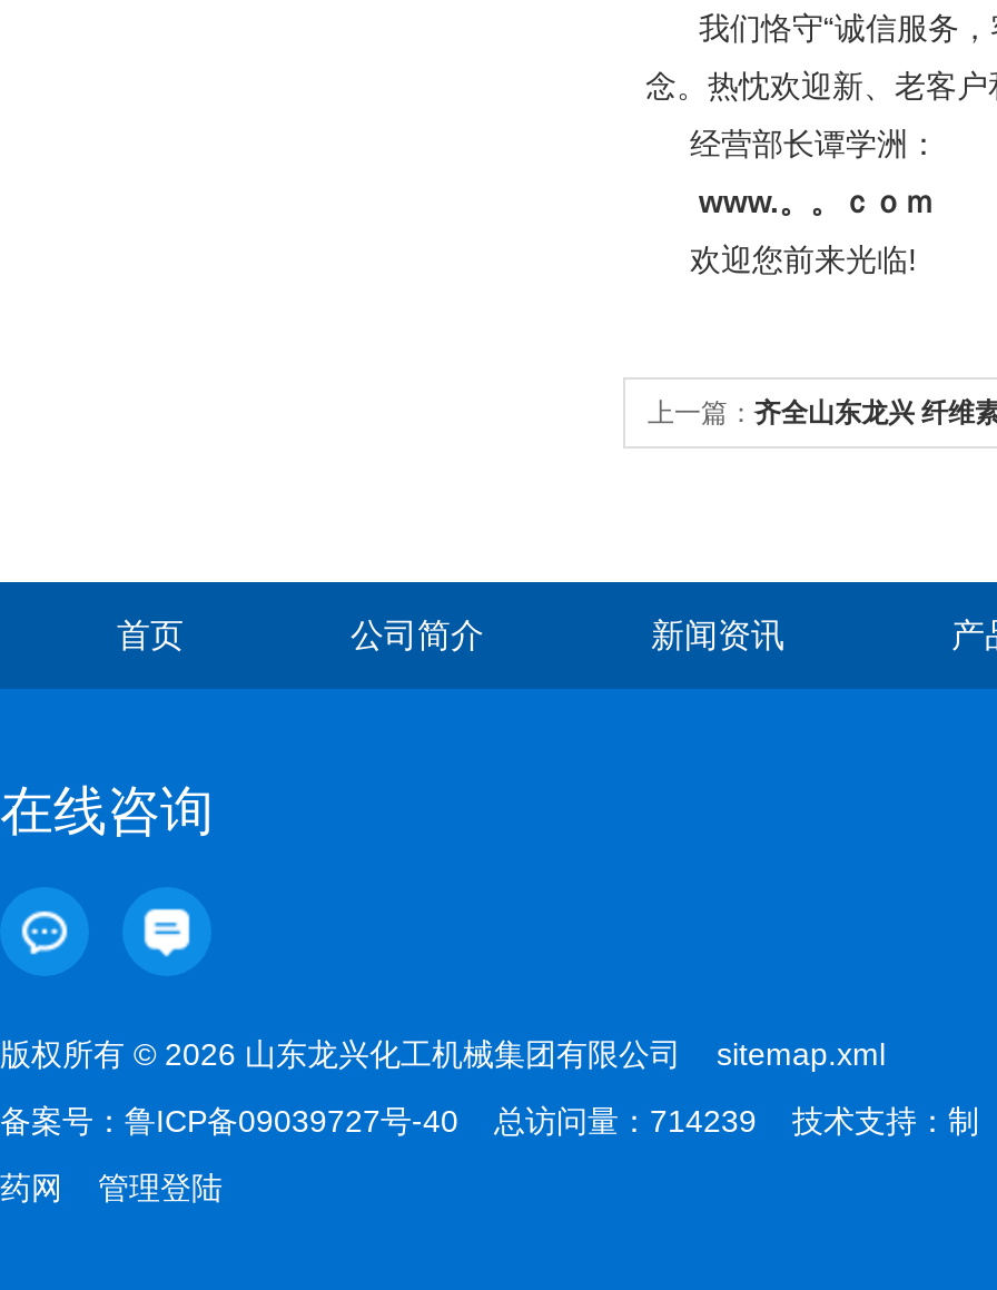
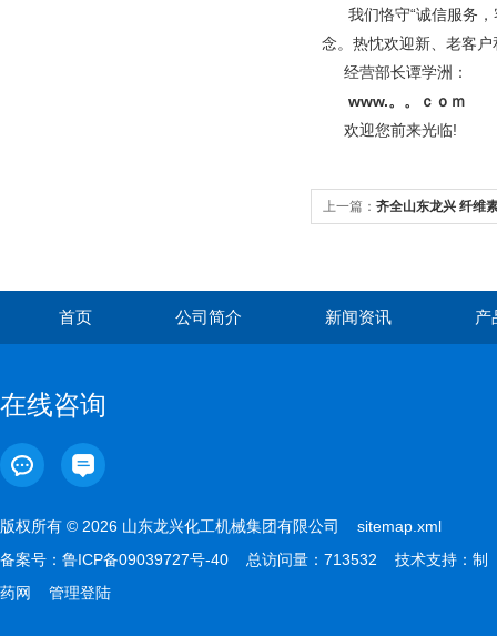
- 备案号：鲁ICP备09039727号-40总访问量：714239 技术支持：制
+ 备案号：鲁ICP备09039727号-40总访问量：713532 技术支持：制
